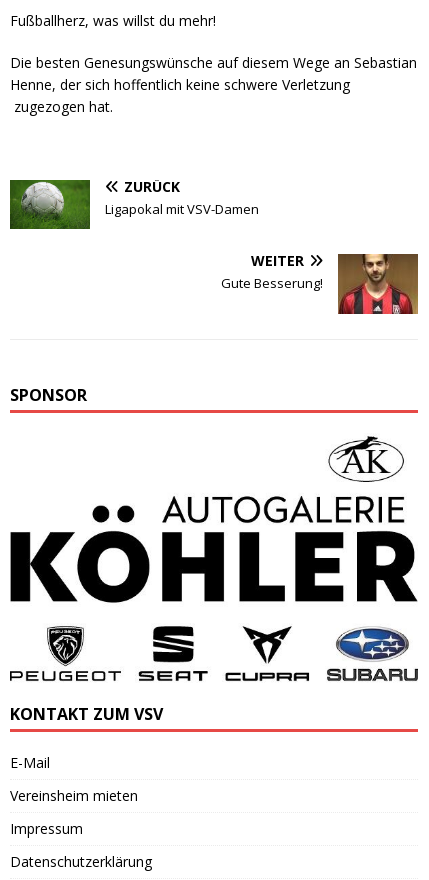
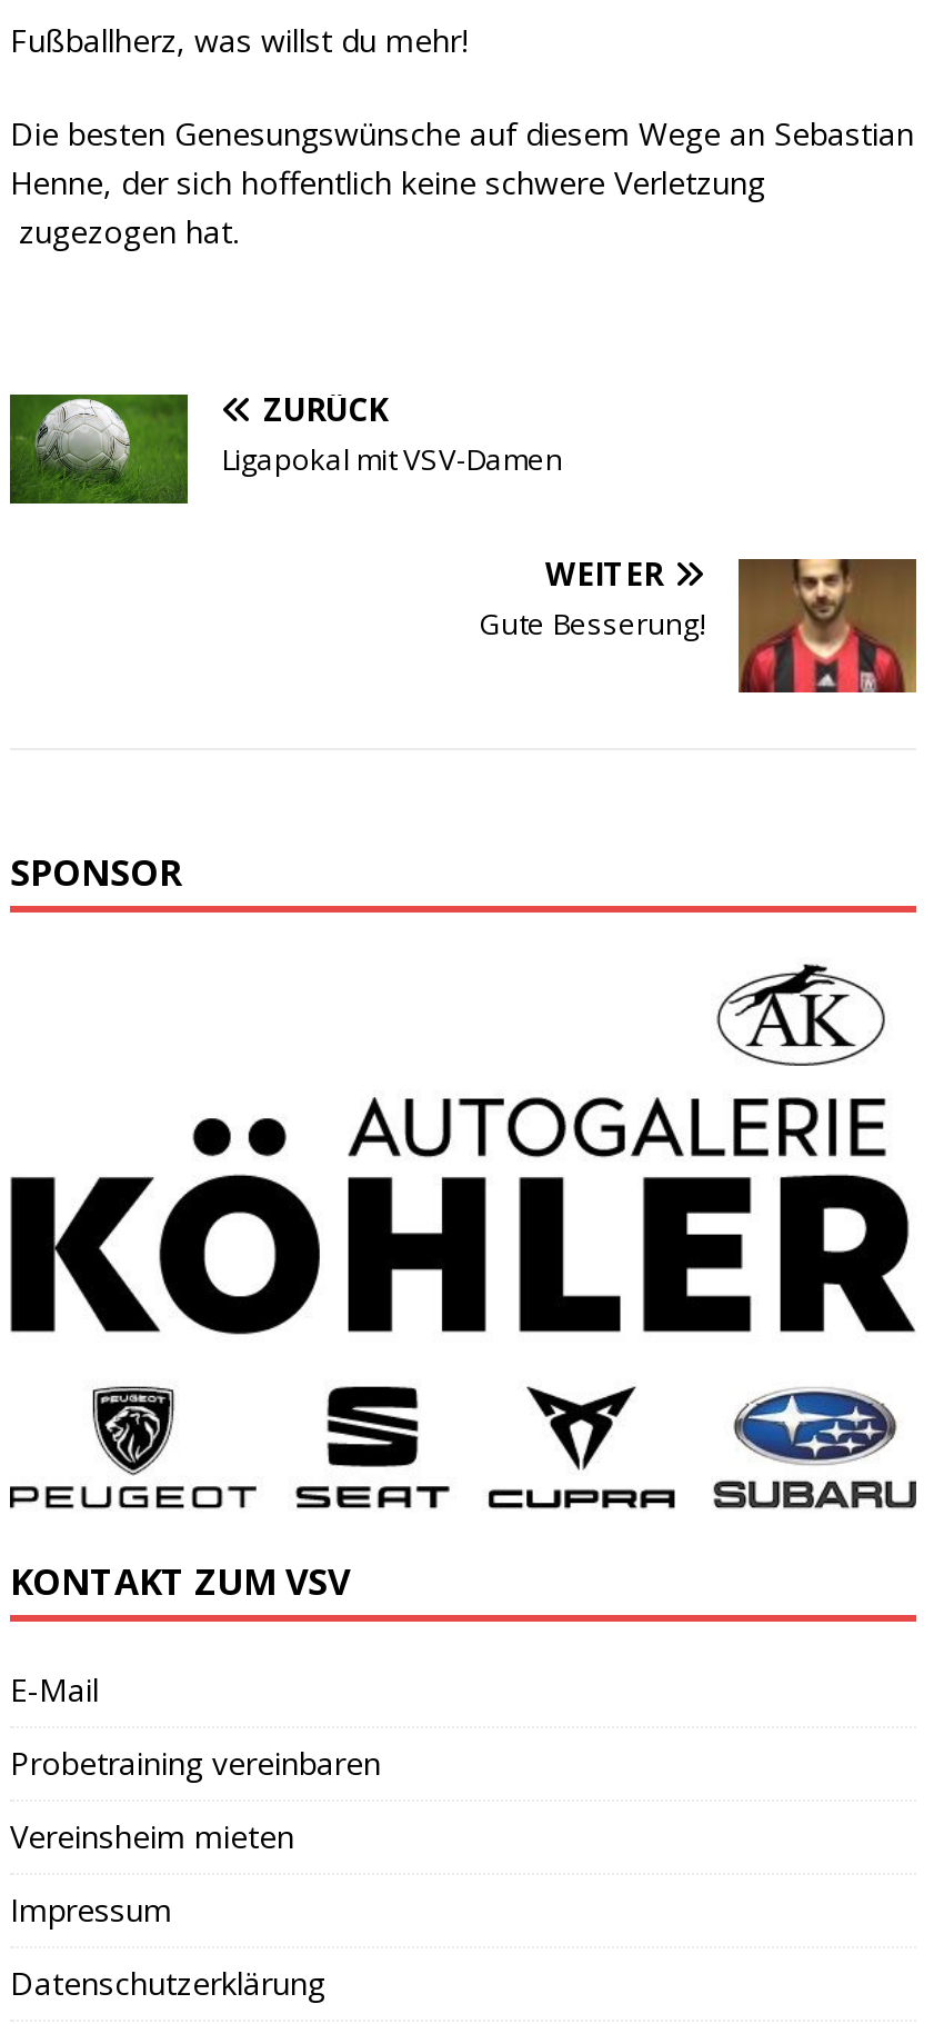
+ Probetraining vereinbaren
